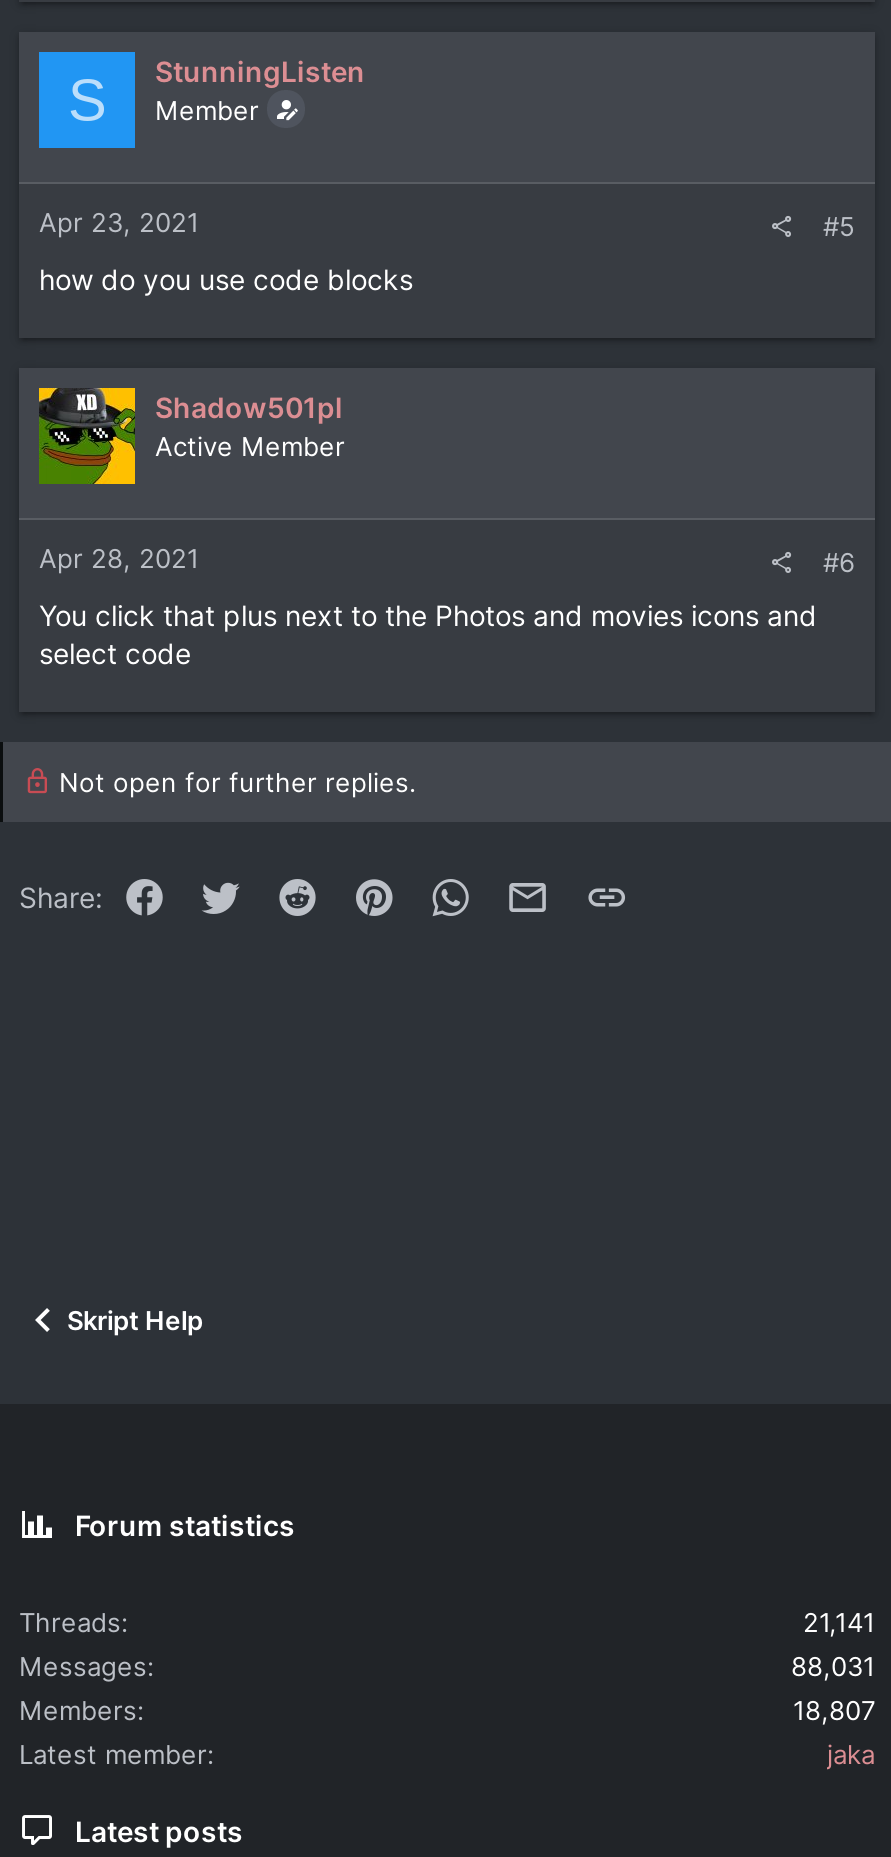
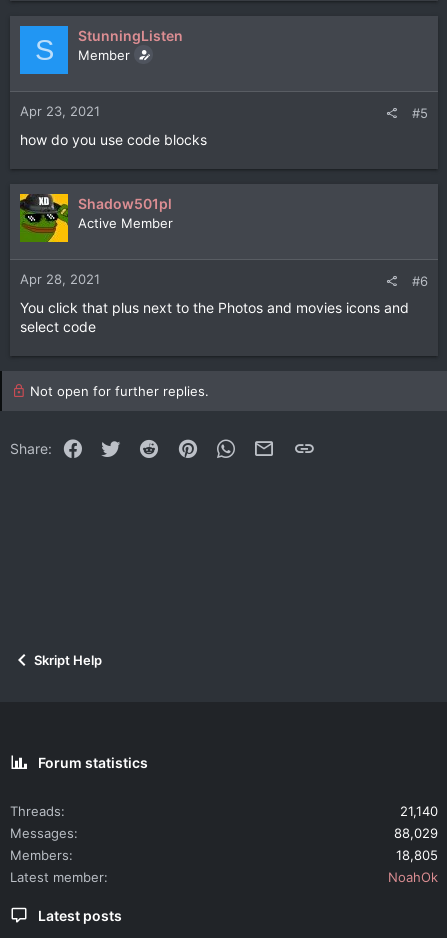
- 21,141
+ 21,140

- 88,031
+ 88,029

- 18,807
+ 18,805

- jaka
+ NoahOk
